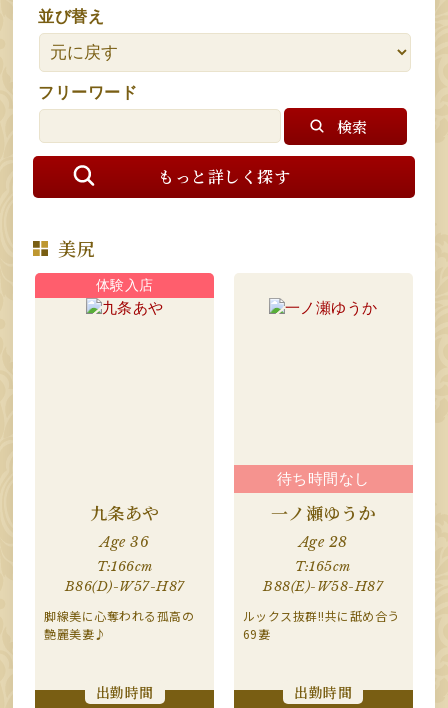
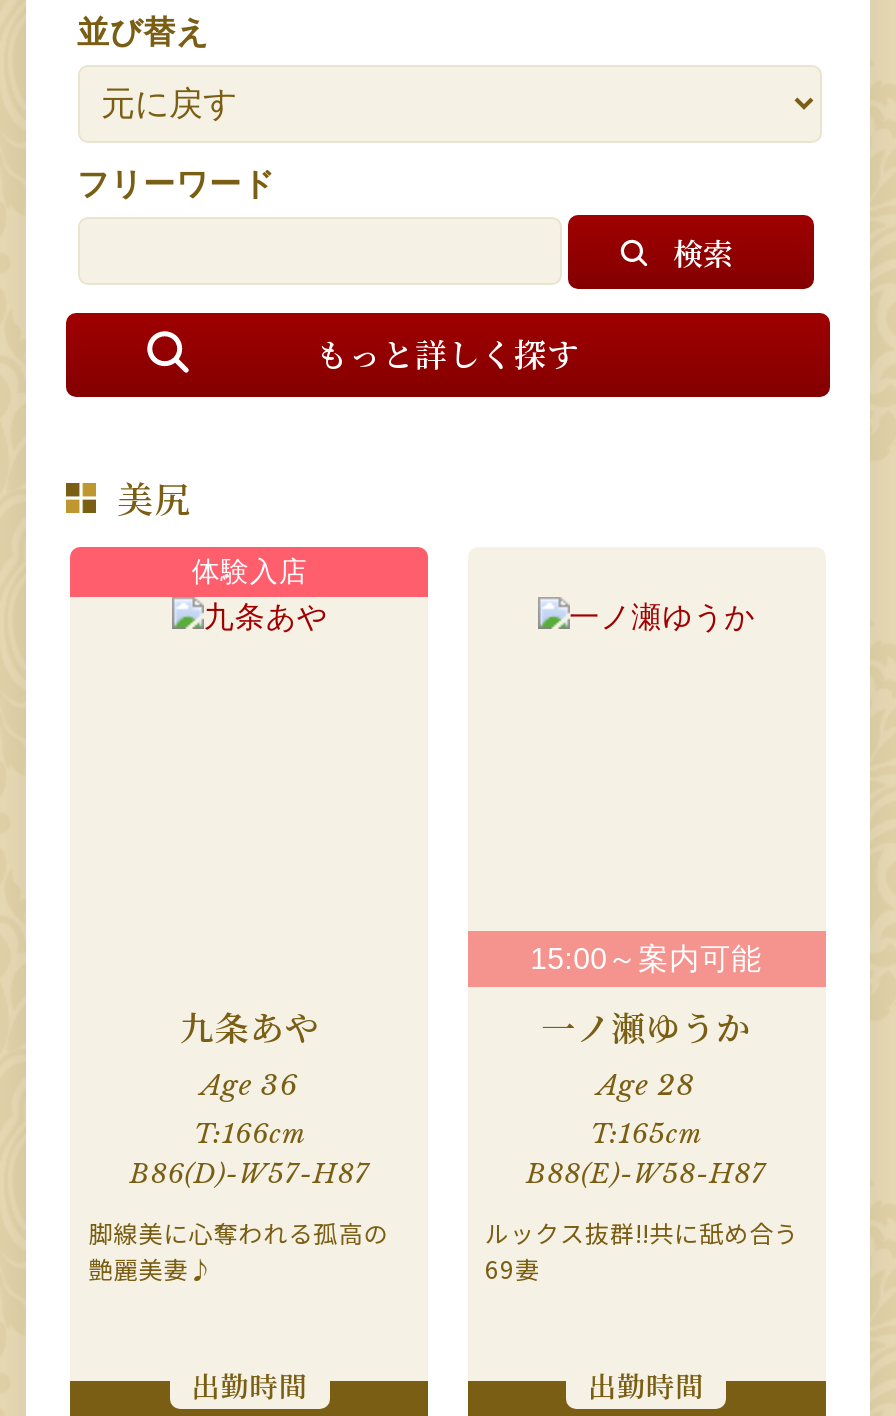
- 待ち時間なし
+ 15:00～案内可能
